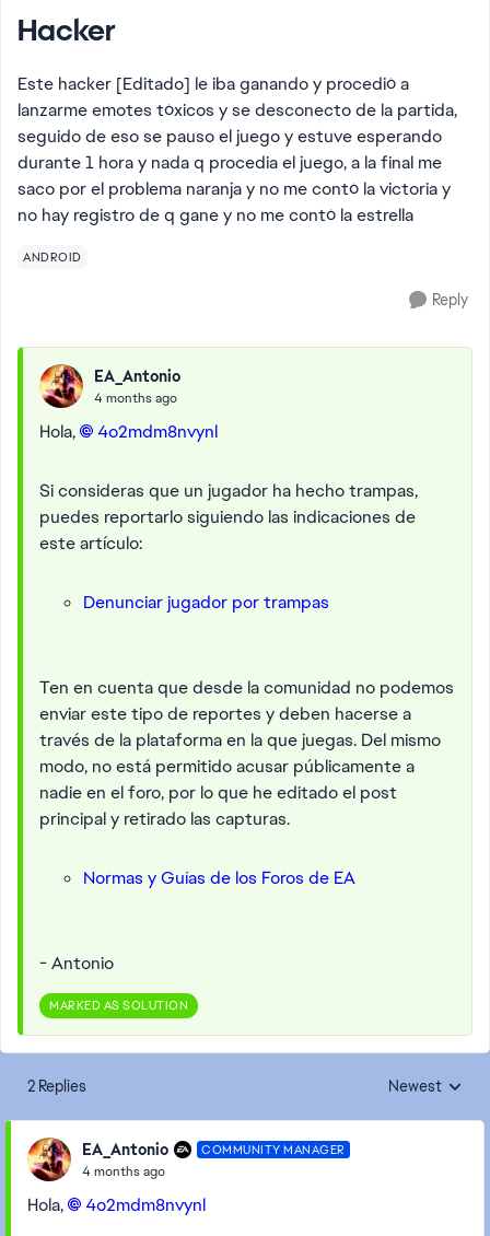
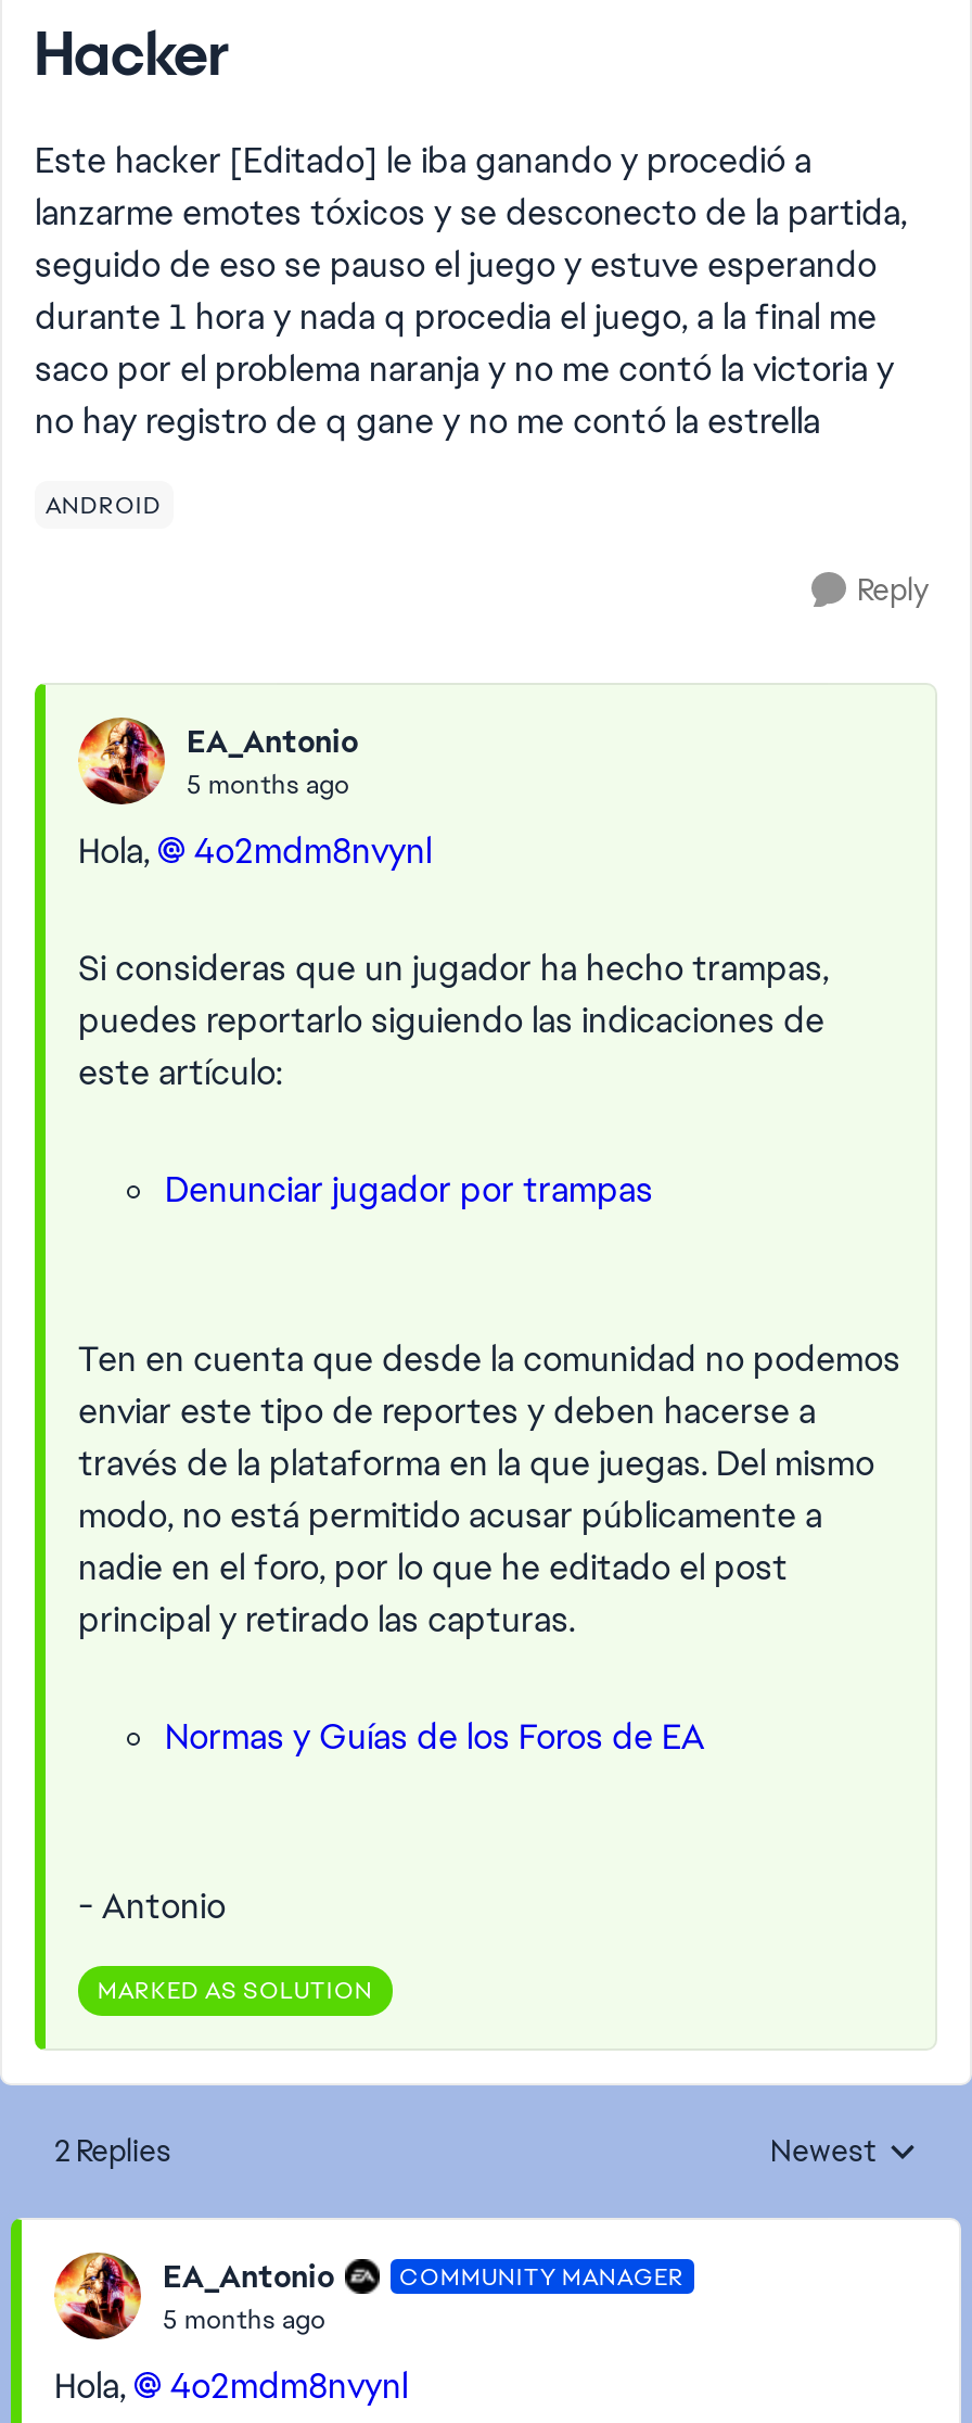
- 4 months ago
+ 5 months ago

- 4 months ago
+ 5 months ago
